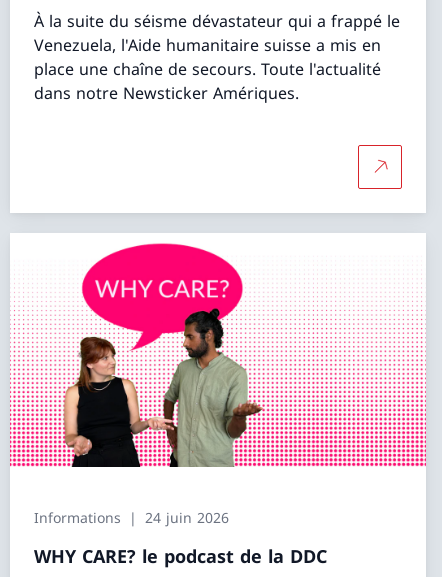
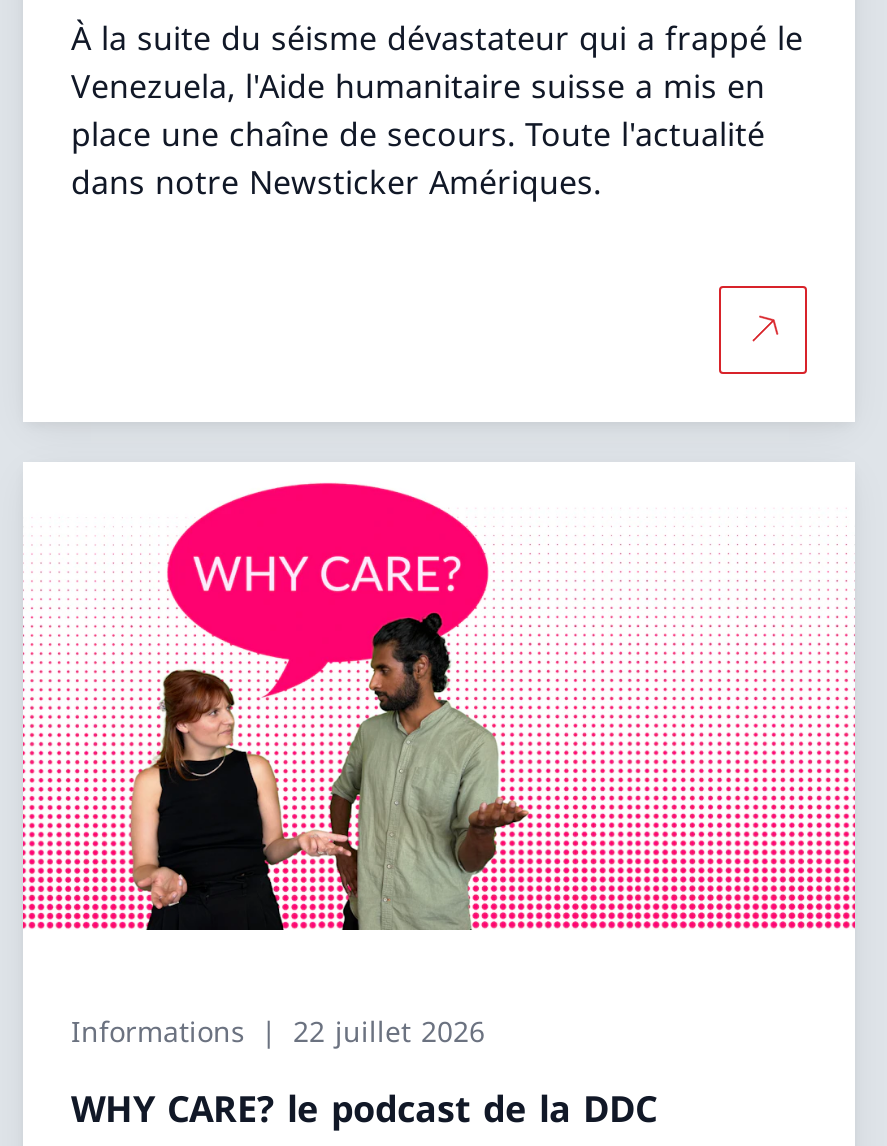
- Informations 24 juin 2026
+ Informations 22 juillet 2026
